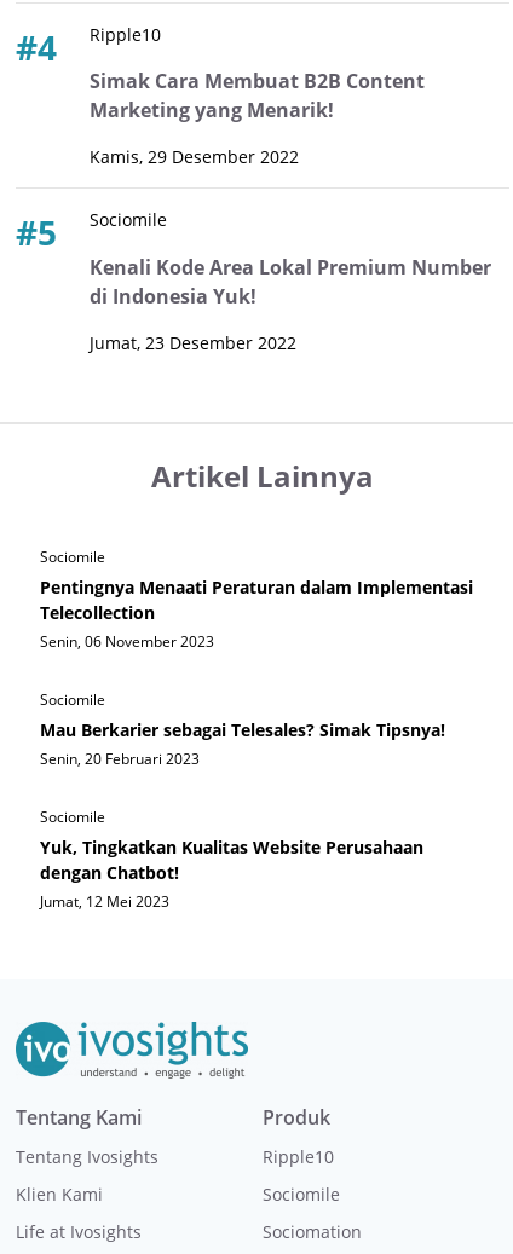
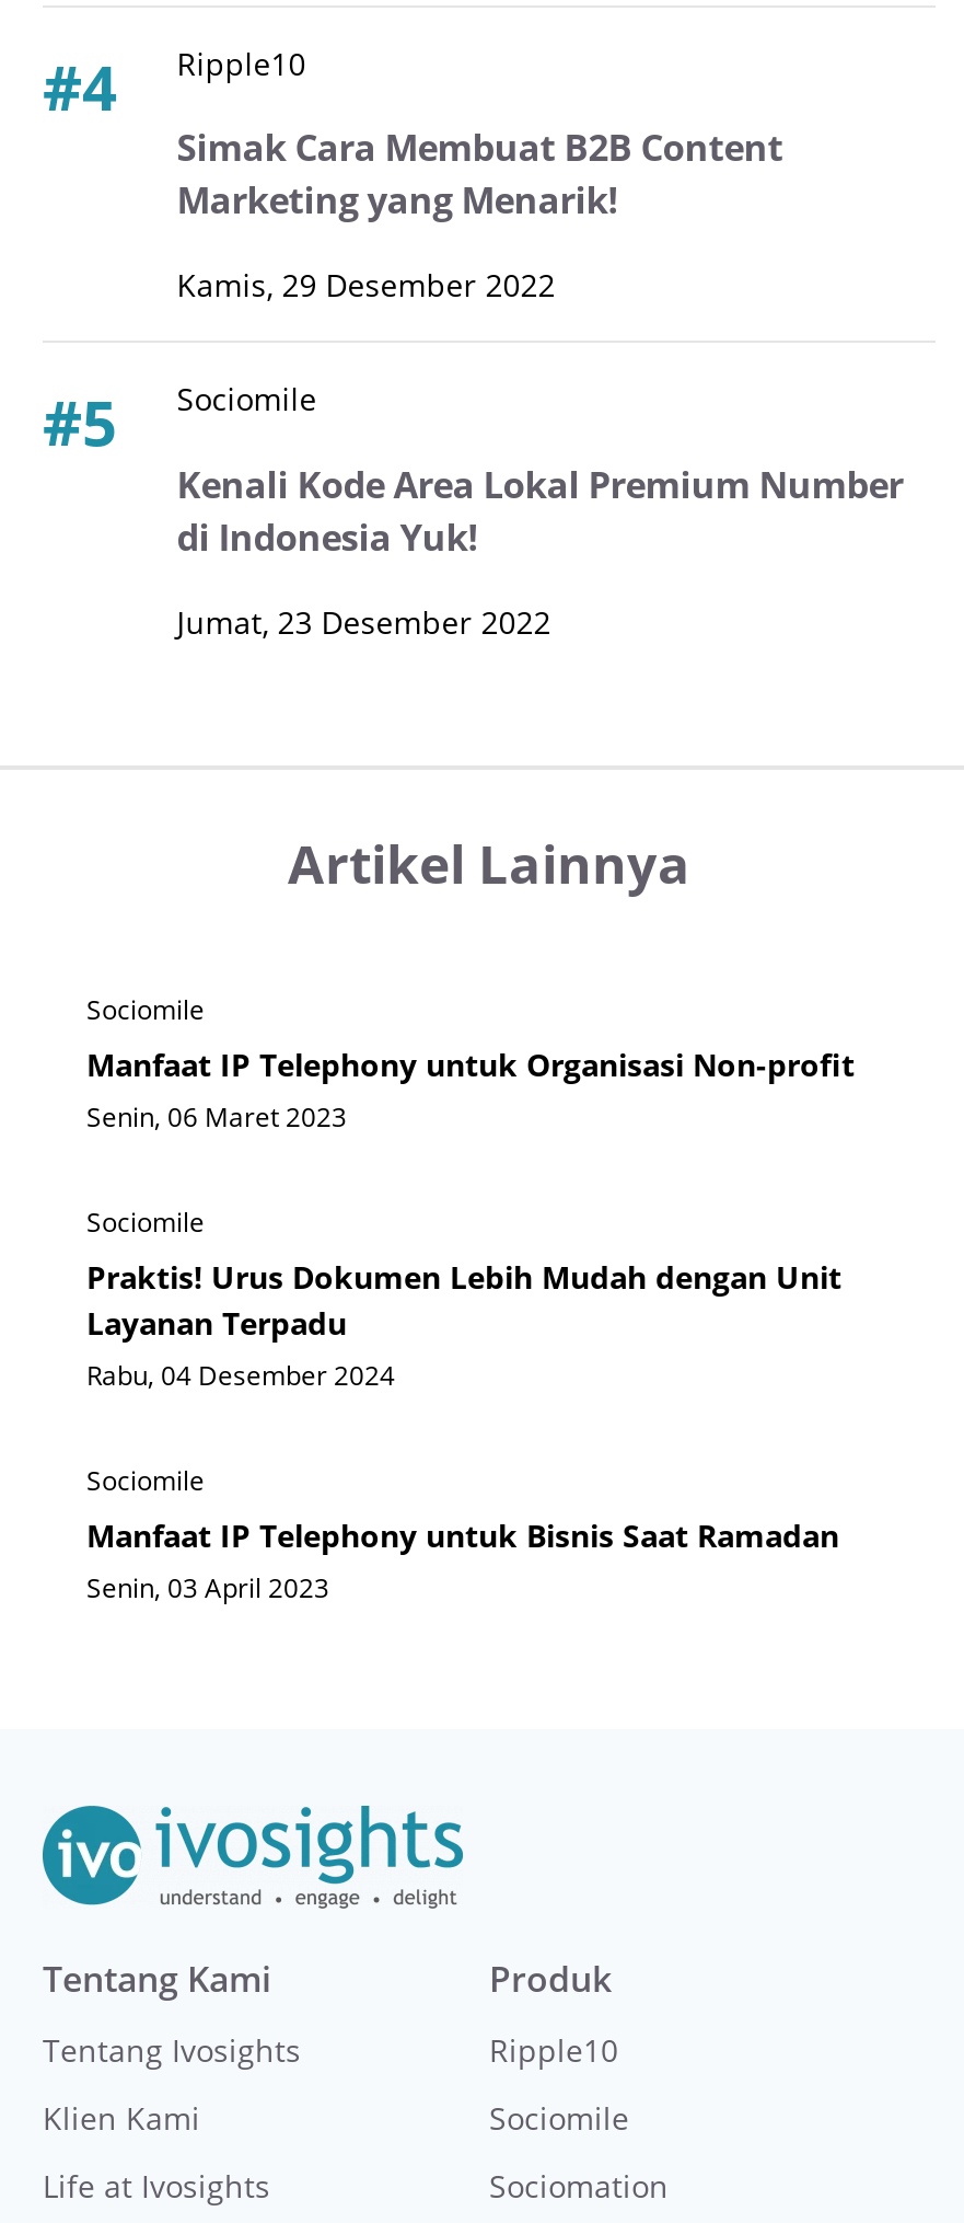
- Pentingnya Menaati Peraturan dalam Implementasi
- Telecollection
- Senin, 06 November 2023
+ Manfaat IP Telephony untuk Organisasi Non-profit
+ Senin, 06 Maret 2023

- Mau Berkarier sebagai Telesales? Simak Tipsnya!
- Senin, 20 Februari 2023
+ Praktis! Urus Dokumen Lebih Mudah dengan Unit
+ Layanan Terpadu
+ Rabu, 04 Desember 2024

- Yuk, Tingkatkan Kualitas Website Perusahaan
- dengan Chatbot!
- Jumat, 12 Mei 2023
+ Manfaat IP Telephony untuk Bisnis Saat Ramadan
+ Senin, 03 April 2023
